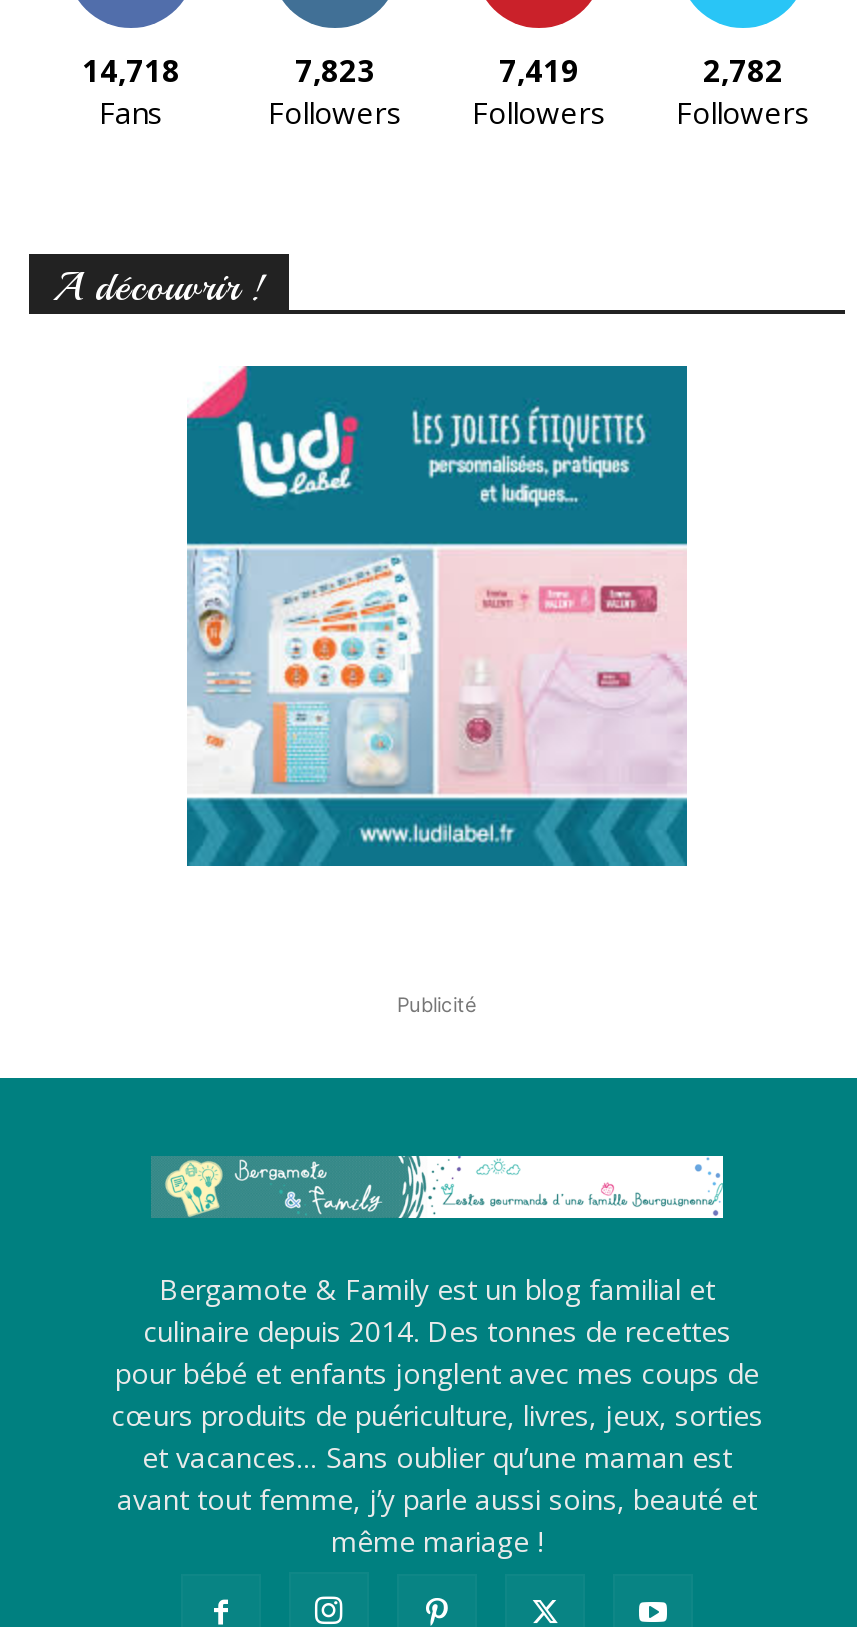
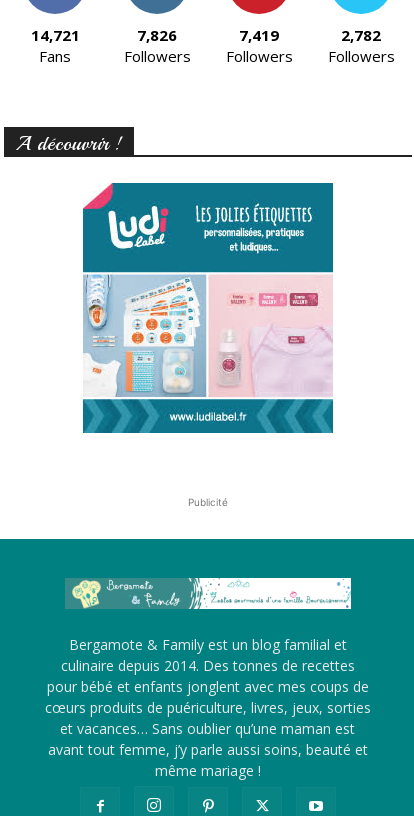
- 14,718
+ 14,721

- 7,823
+ 7,826
